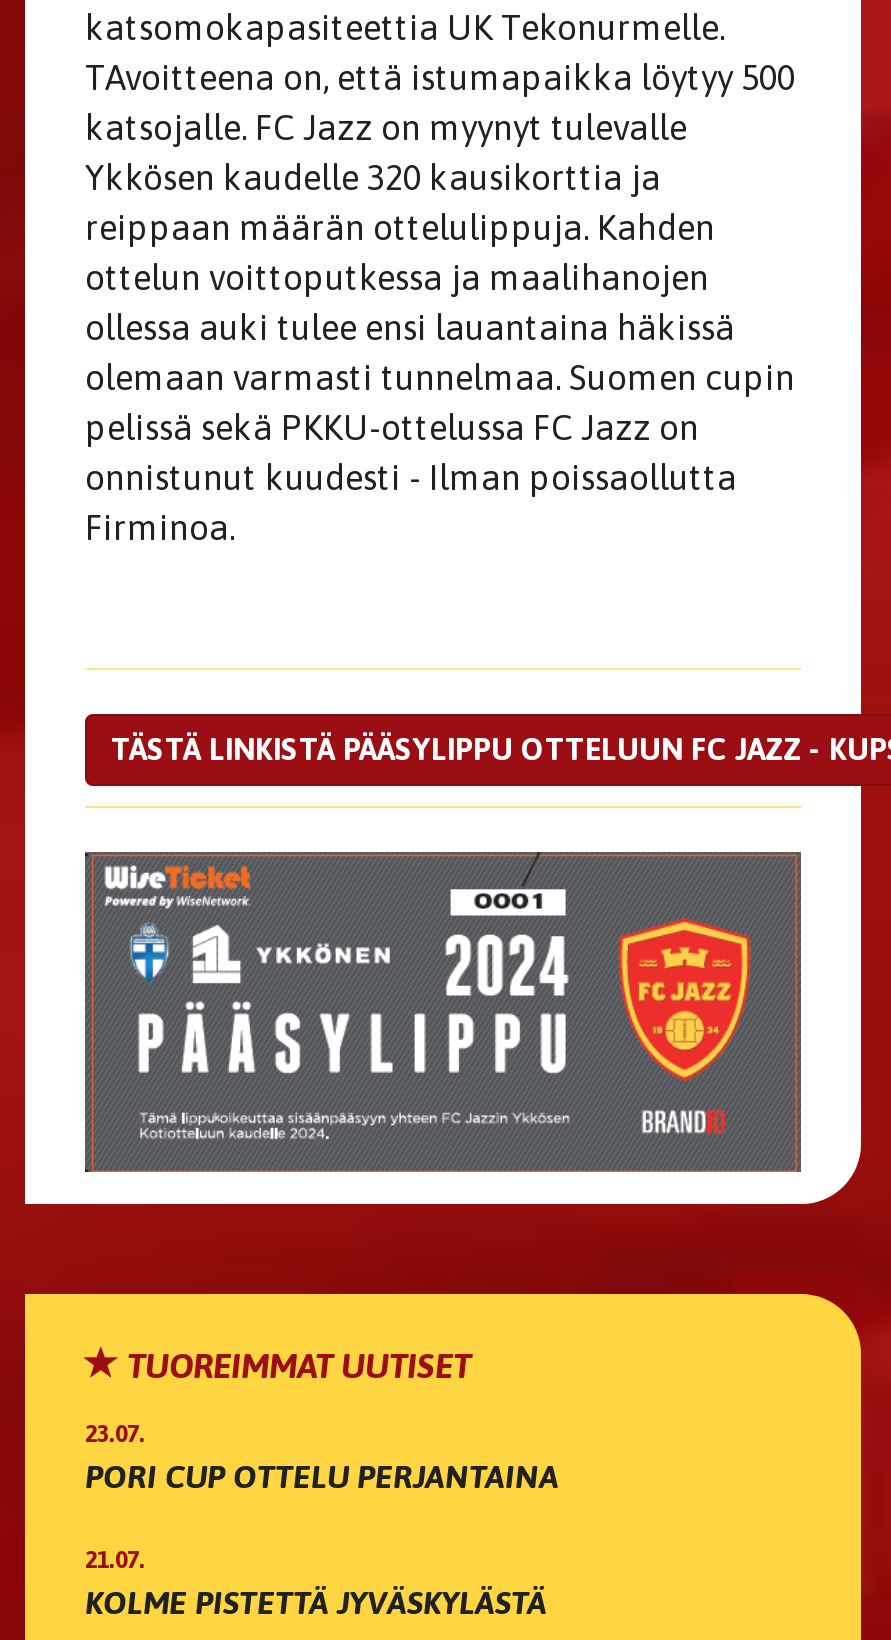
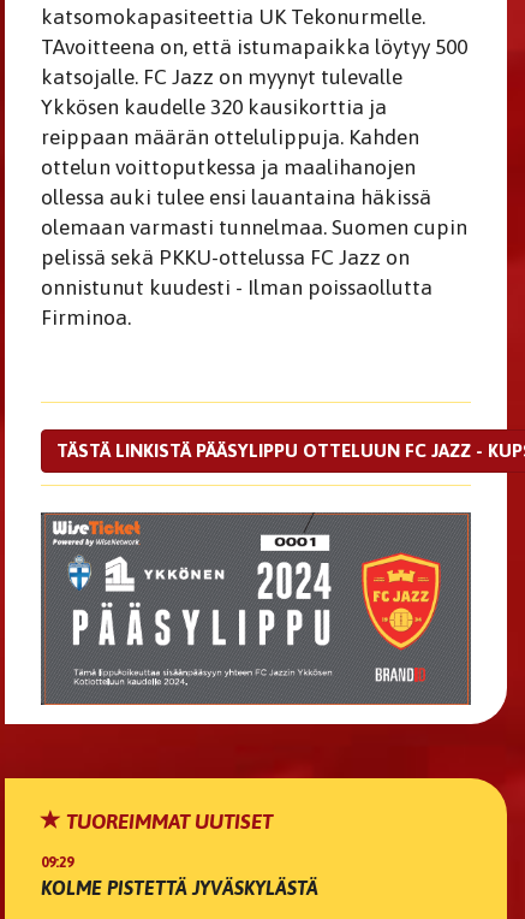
- 23.07.
- PORI CUP OTTELU PERJANTAINA
- 21.07.
+ 09:29
